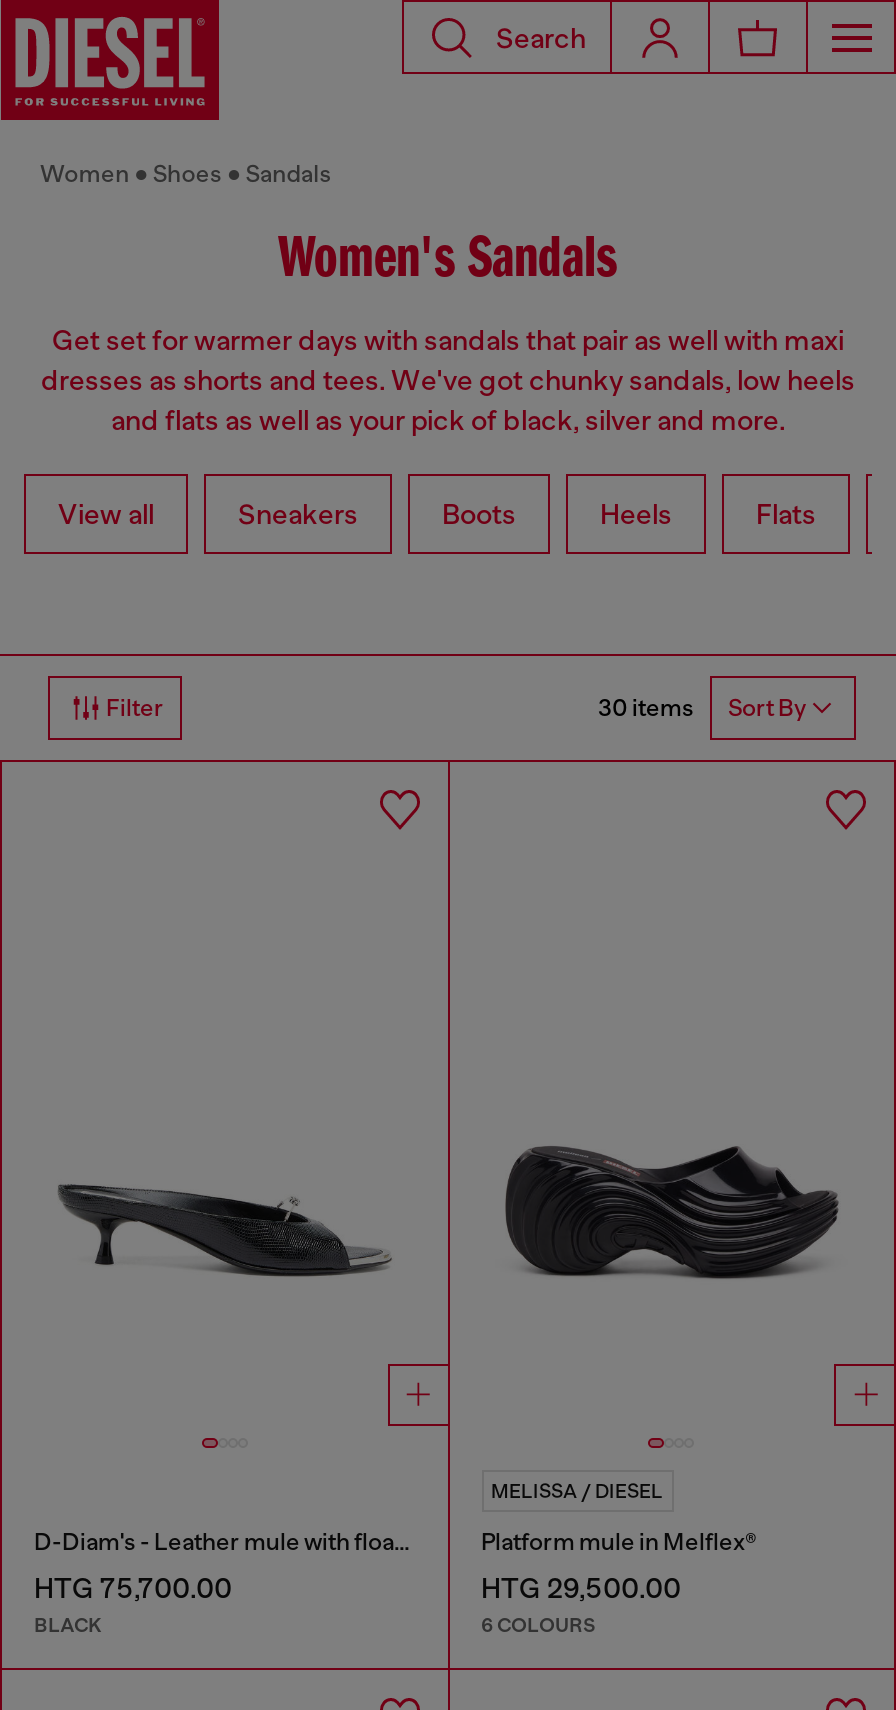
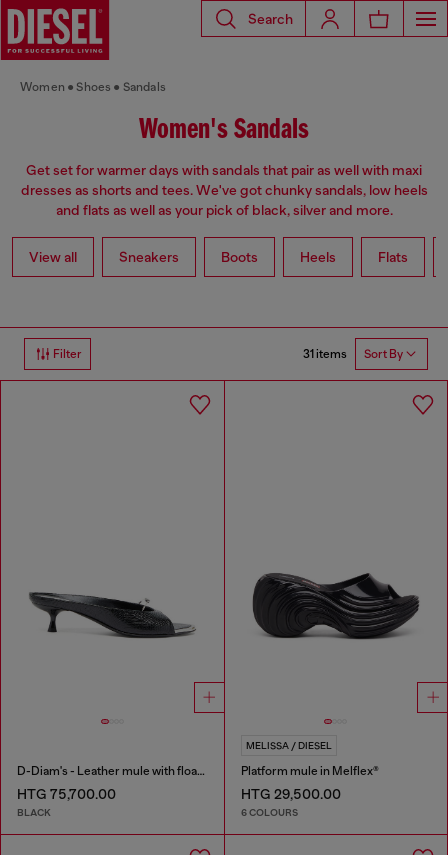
- 30 items Sort By
+ 31 items Sort By
